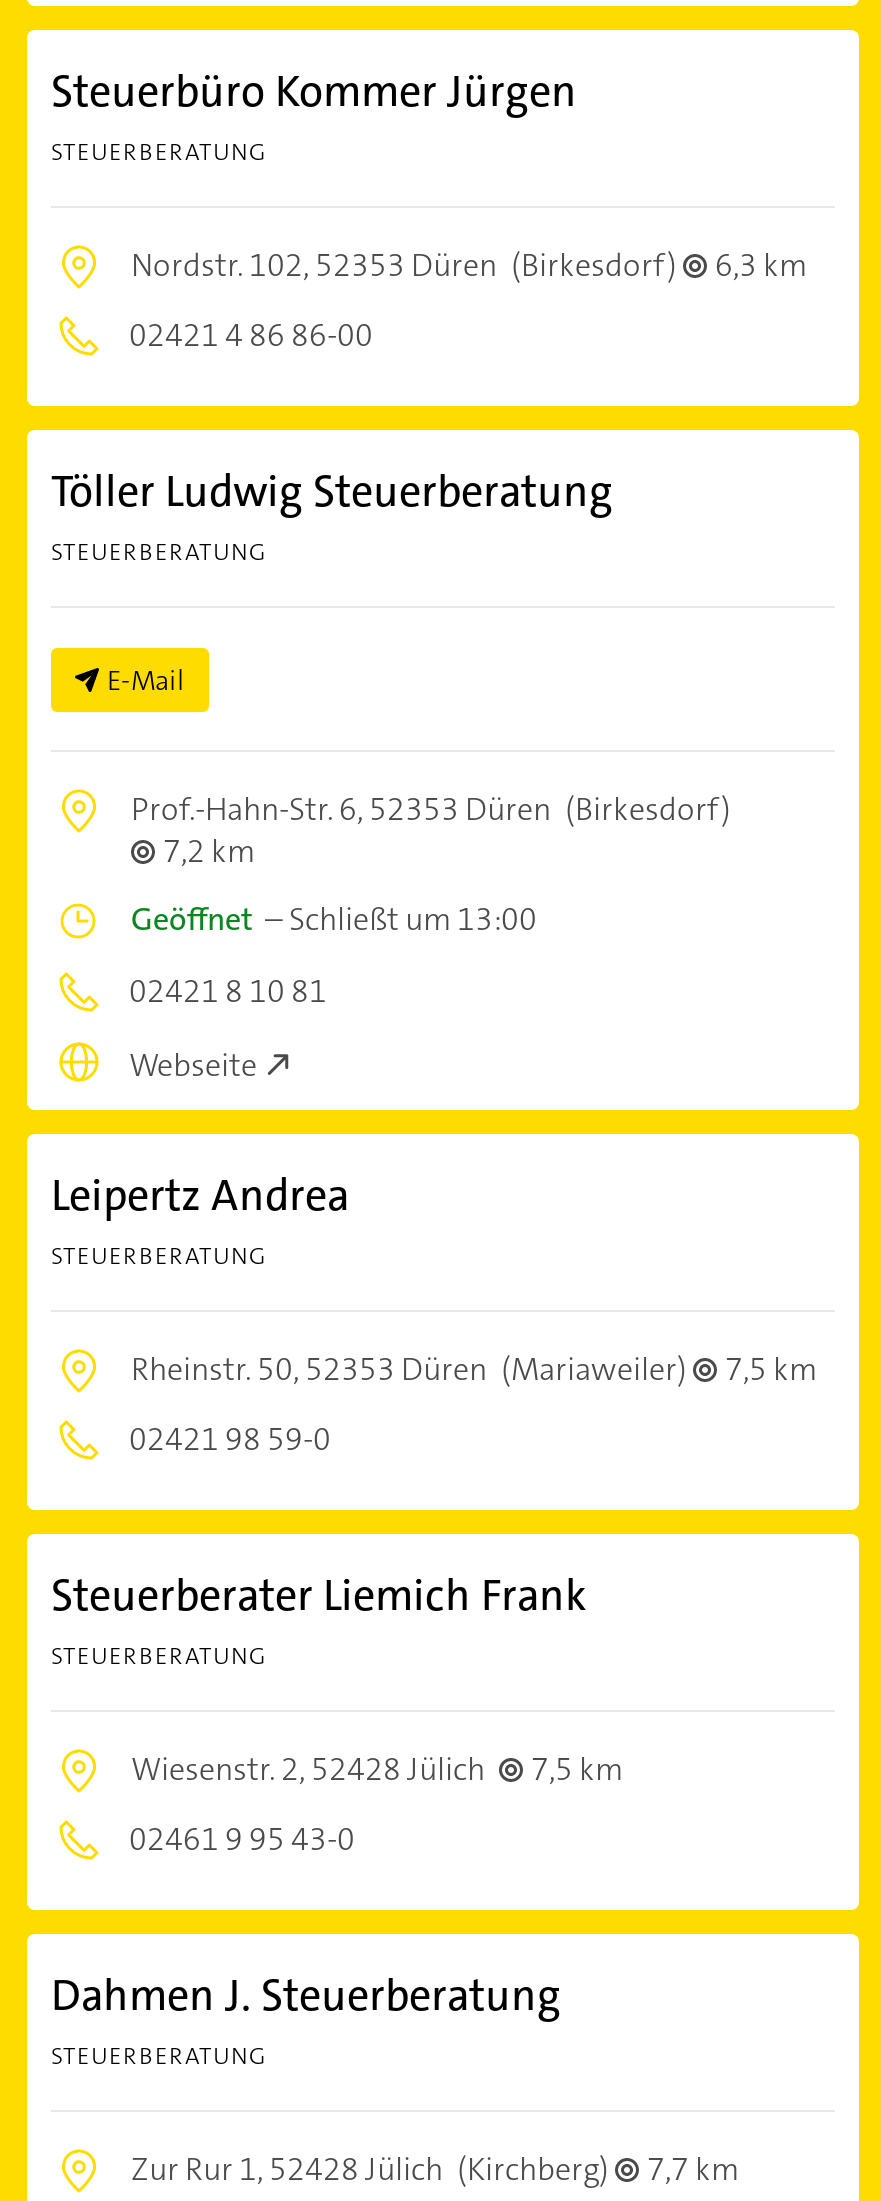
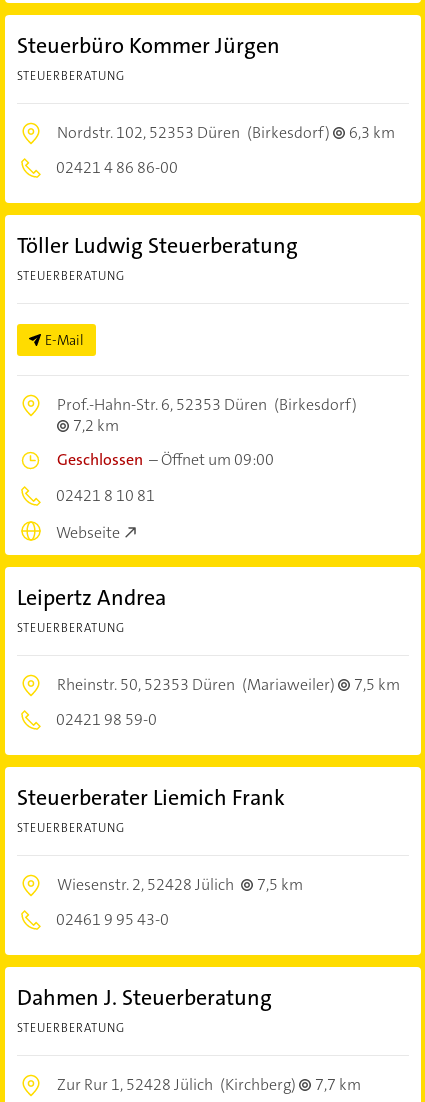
- Geöffnet – Schließt um 13:00
+ Geschlossen – Öffnet um 09:00
